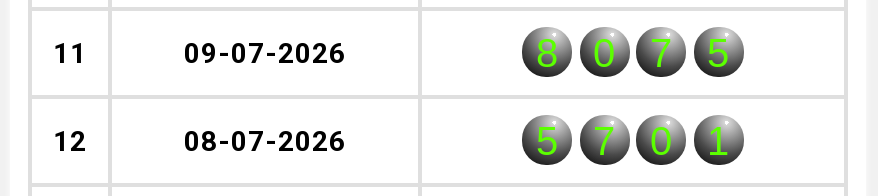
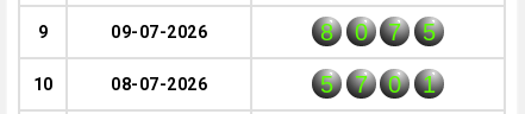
- 11
+ 9

- 12
+ 10
